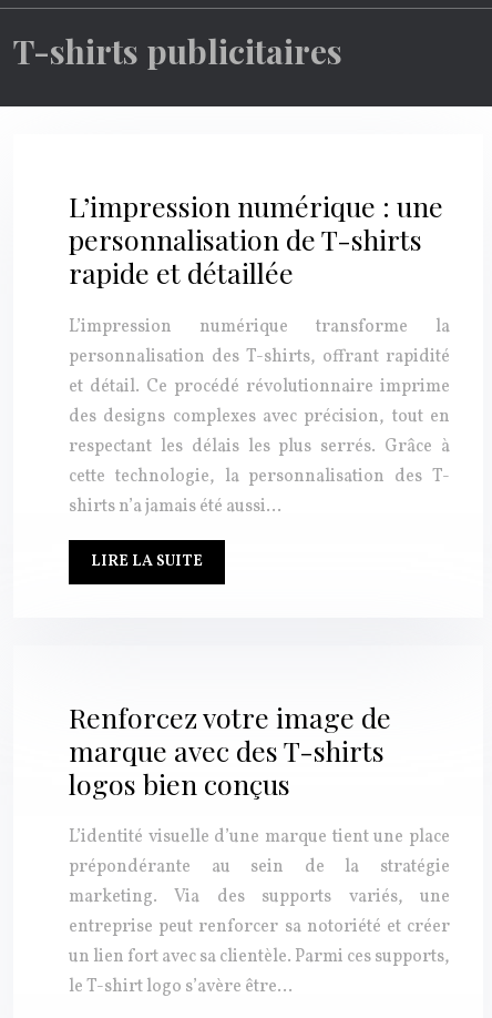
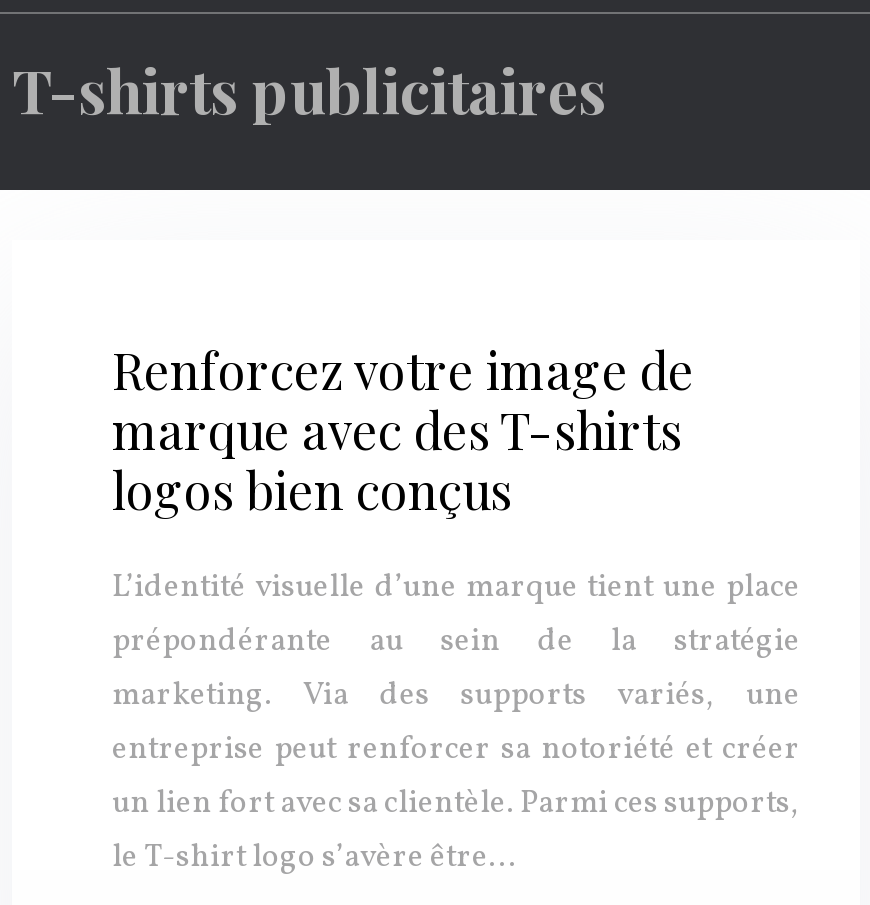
- L’impression numérique : une
- personnalisation de T-shirts
- rapide et détaillée
- L’impression numérique transforme la
- personnalisation des T-shirts, offrant rapidité
- et détail. Ce procédé révolutionnaire imprime
- des designs complexes avec précision, tout en
- respectant les délais les plus serrés. Grâce à
- cette technologie, la personnalisation des T-
- shirts n’a jamais été aussi…
- LIRE LA SUITE
